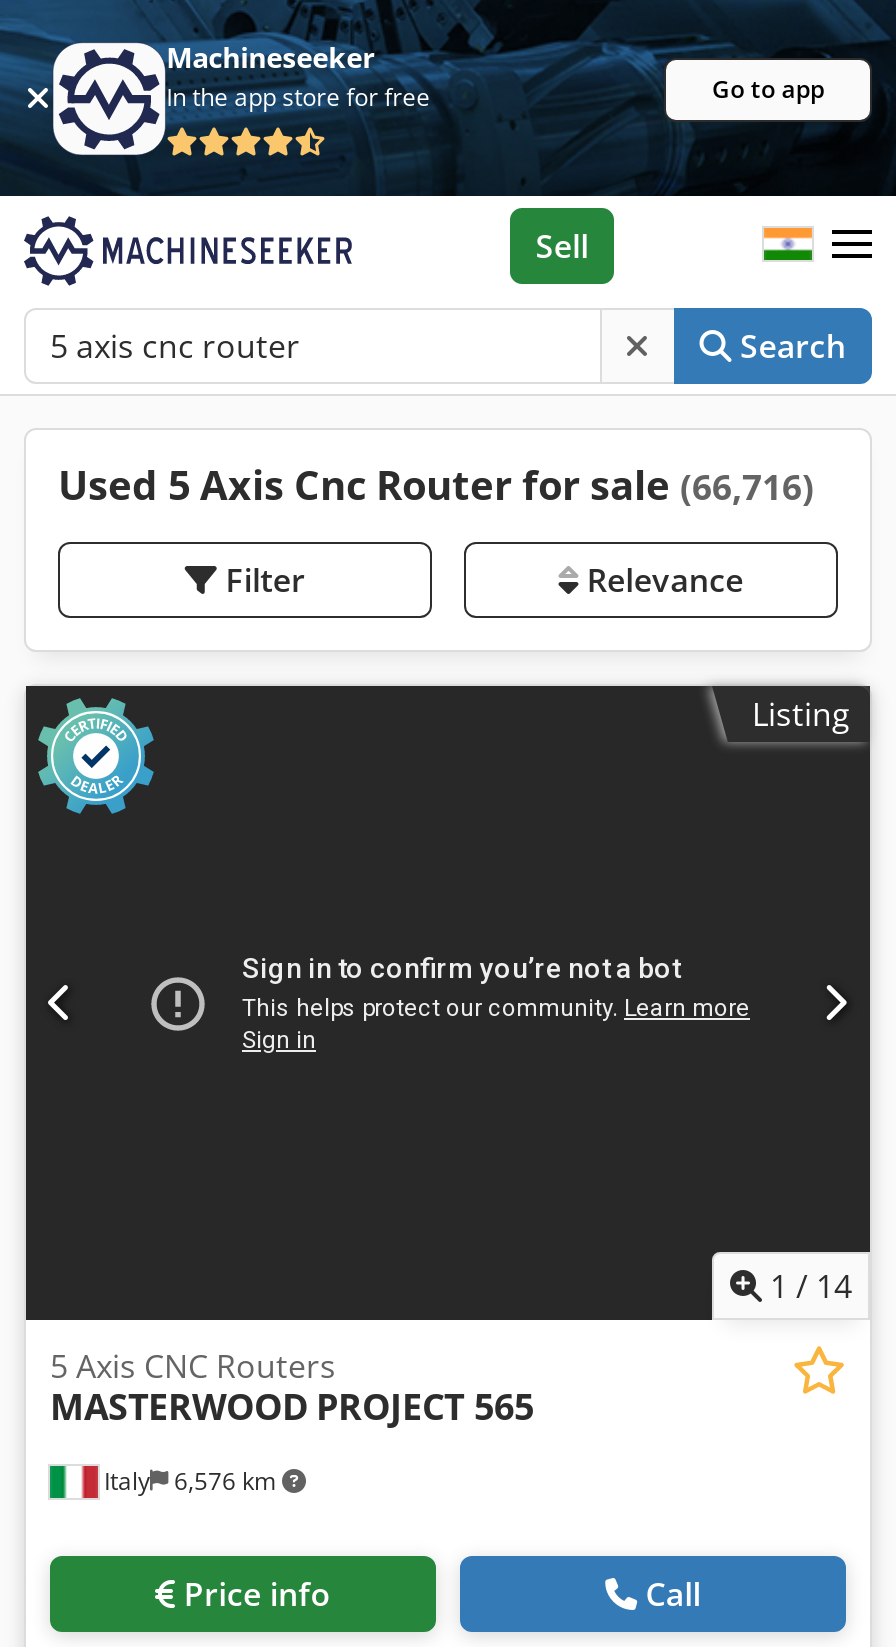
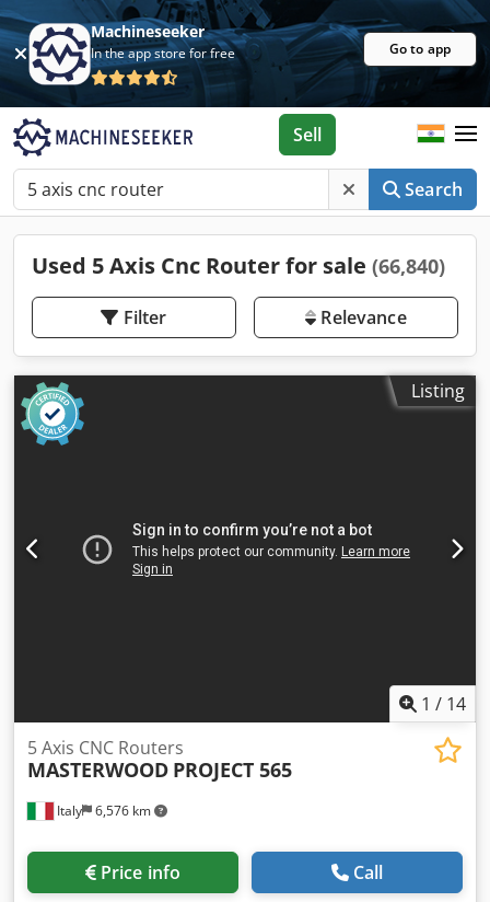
- Used 5 Axis Cnc Router for sale (66,716)
+ Used 5 Axis Cnc Router for sale (66,840)
